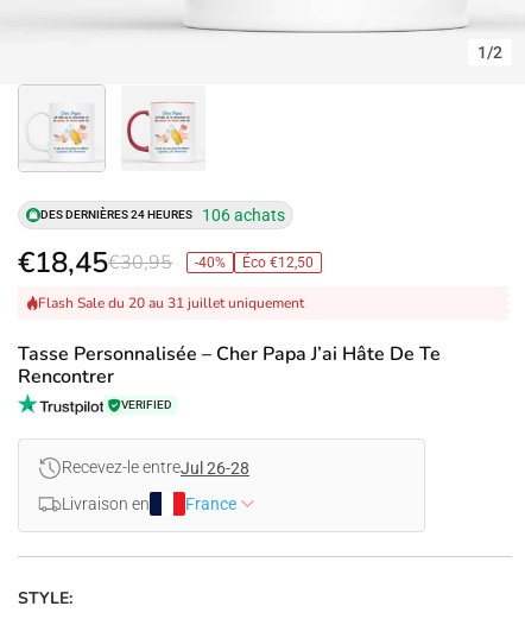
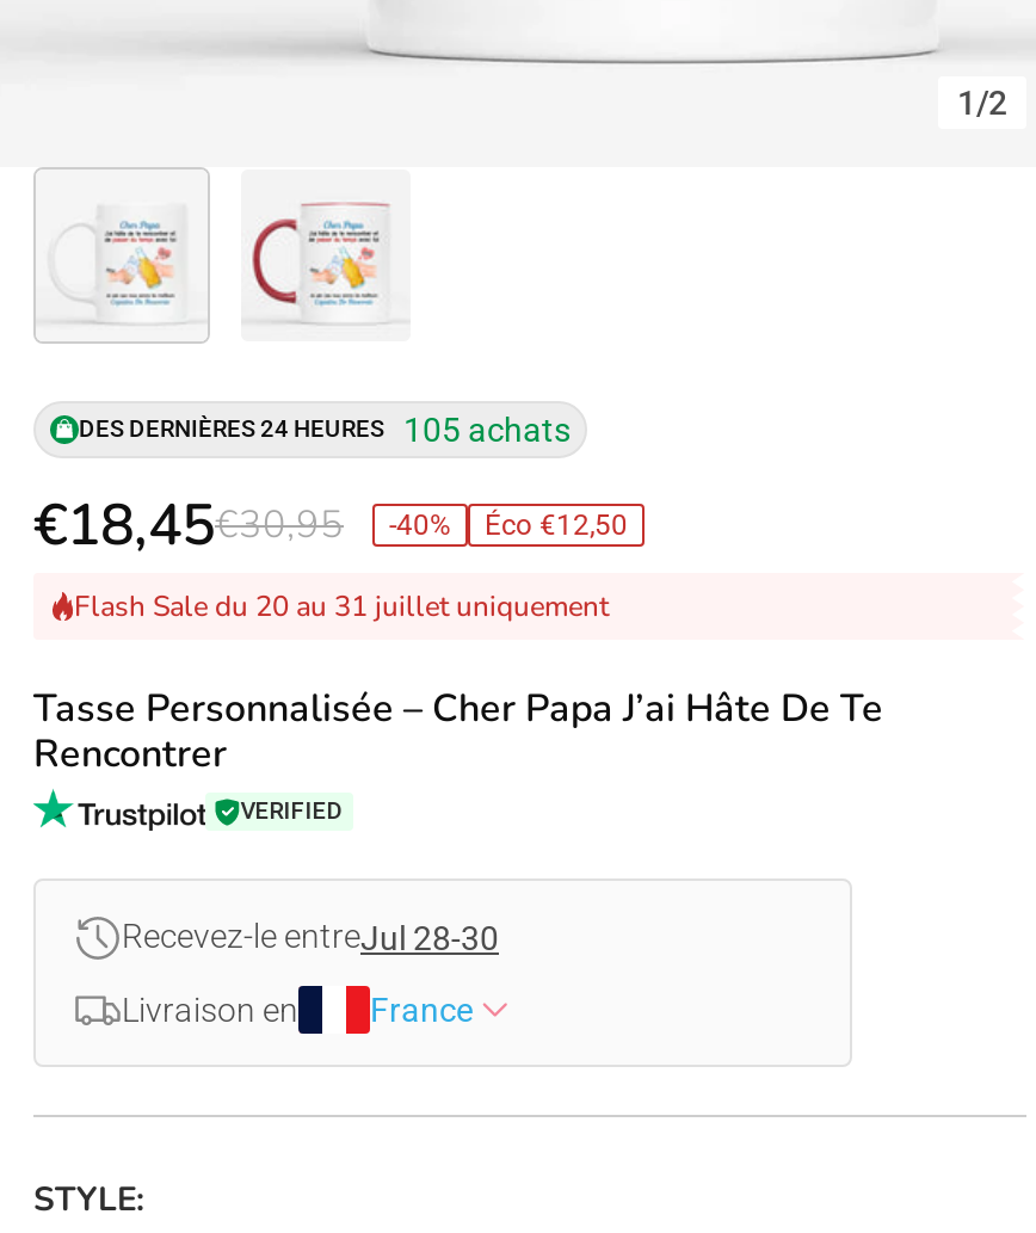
- DES DERNIÈRES 24 HEURES 106 achats
+ DES DERNIÈRES 24 HEURES 105 achats

- Recevez-le entreJul 26-28
+ Recevez-le entreJul 28-30
